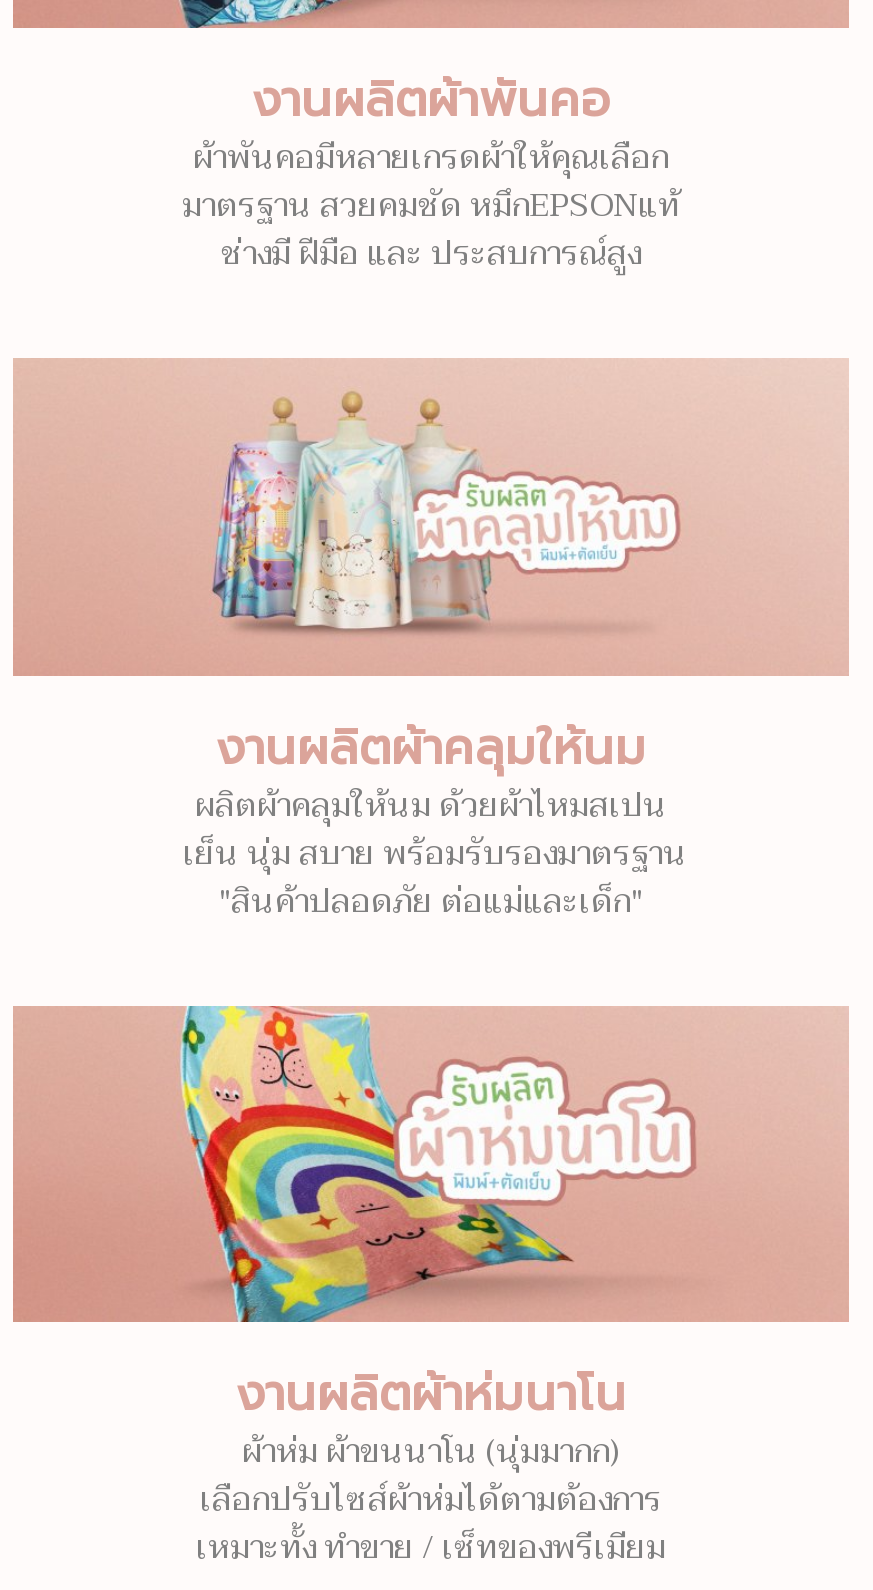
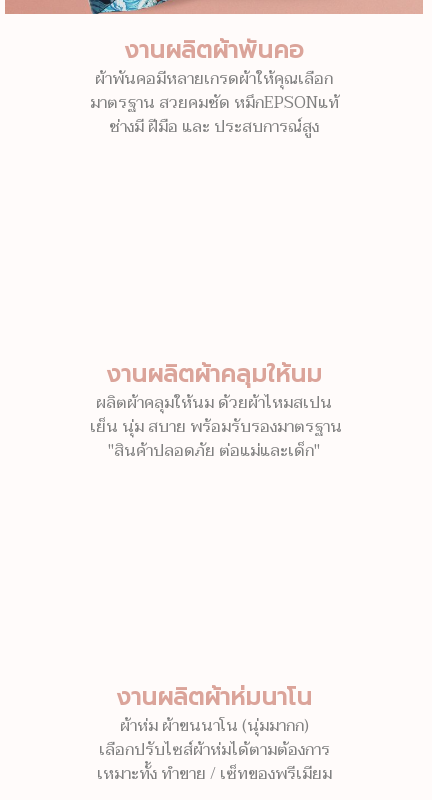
- [image]

- [image]
